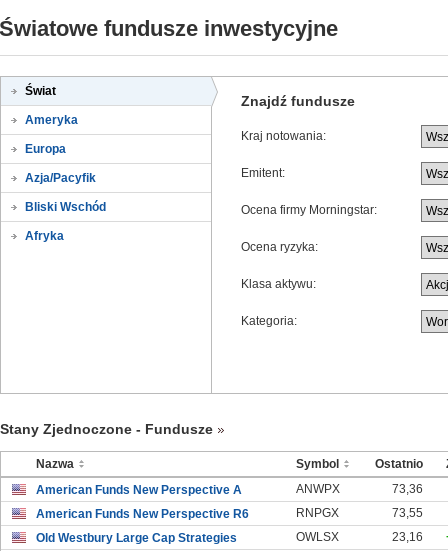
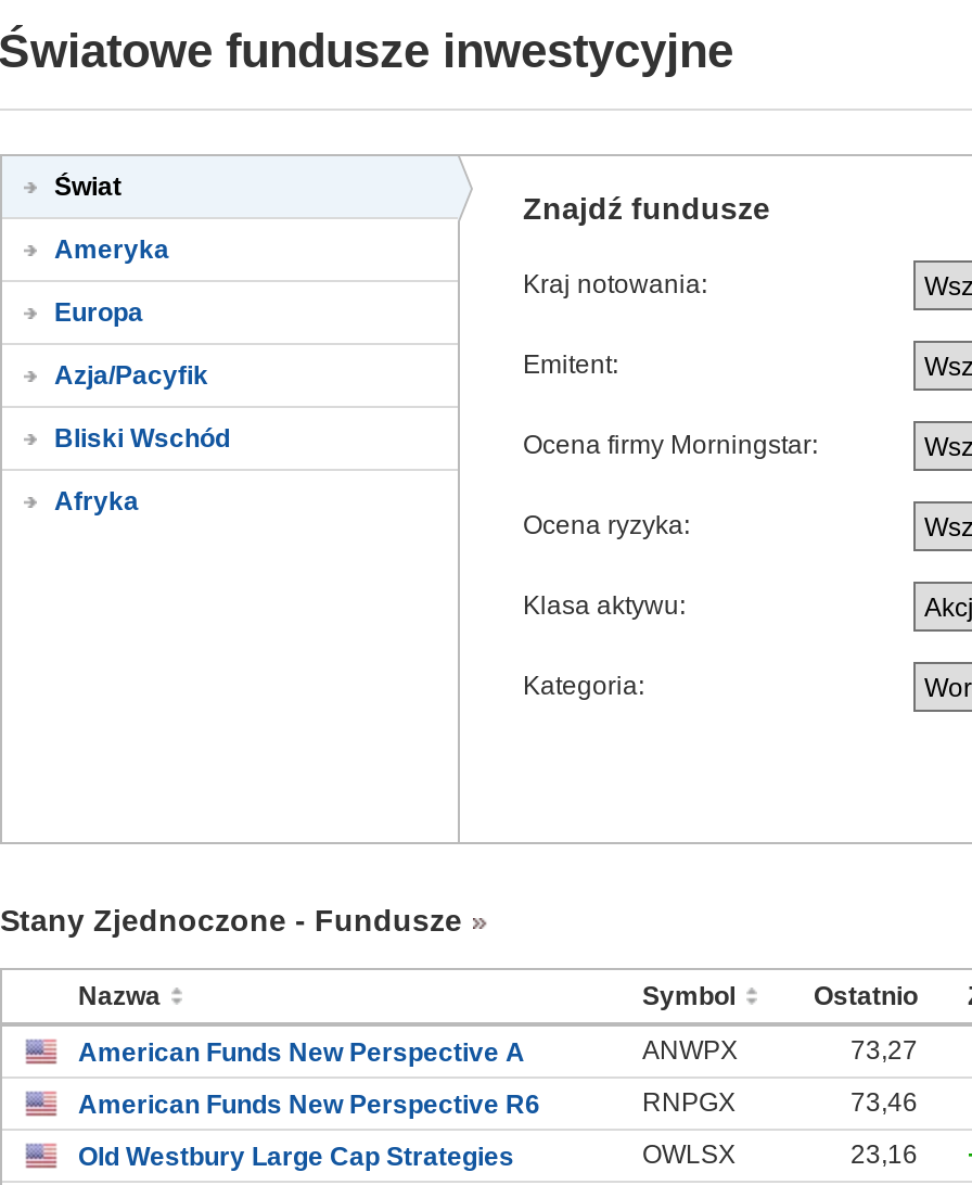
- 73,36
+ 73,27

- 73,55
+ 73,46
